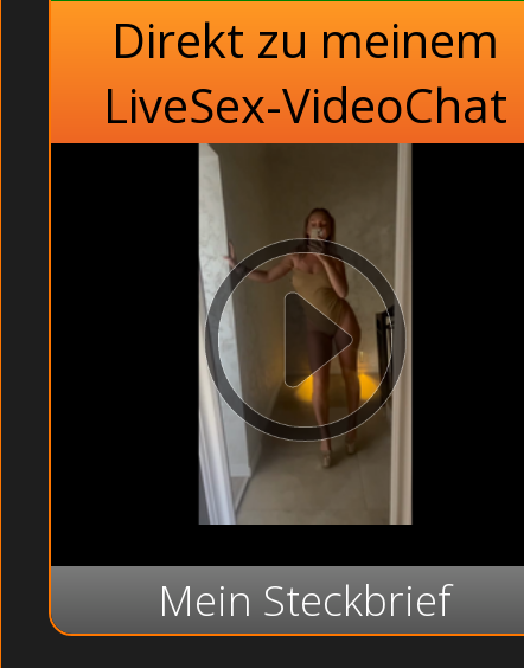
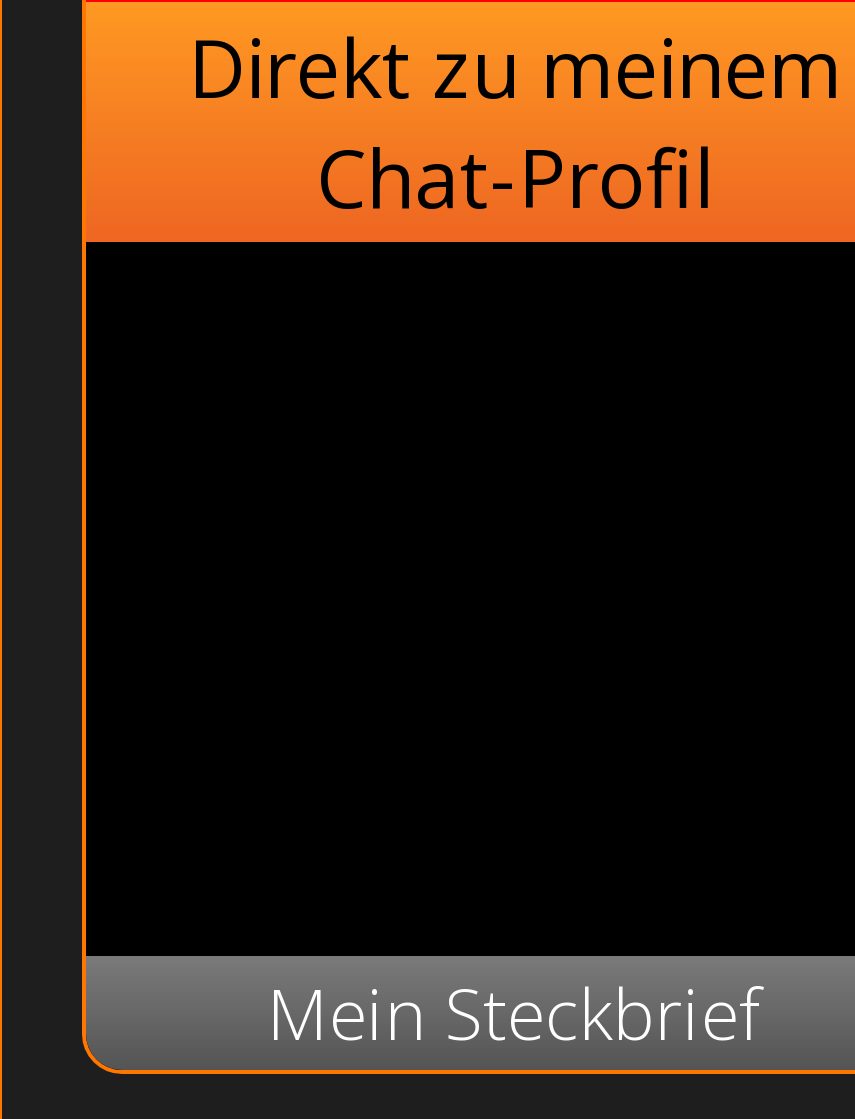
- LiveSex-VideoChat
+ Chat-Profil

- [image]
